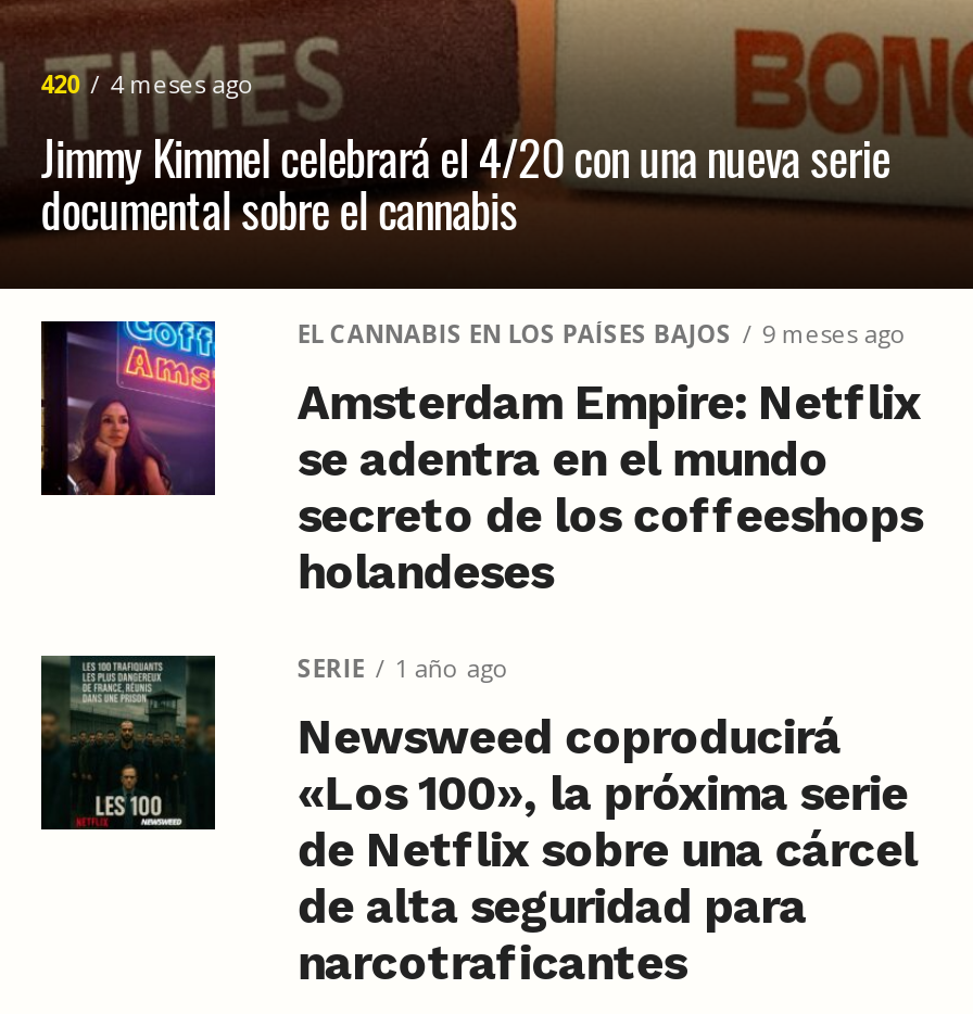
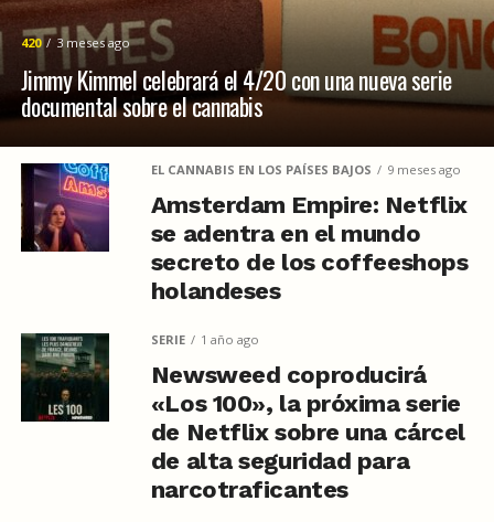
- 420 4 meses ago
+ 420 3 meses ago
